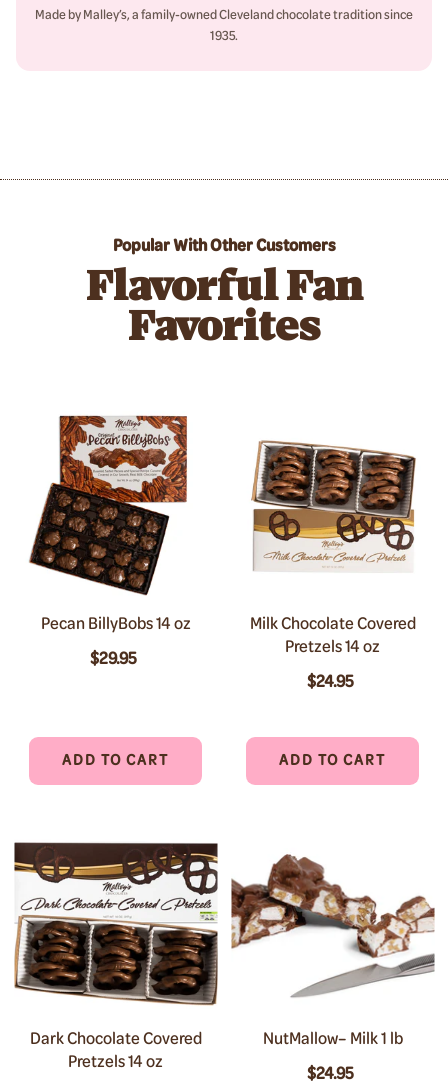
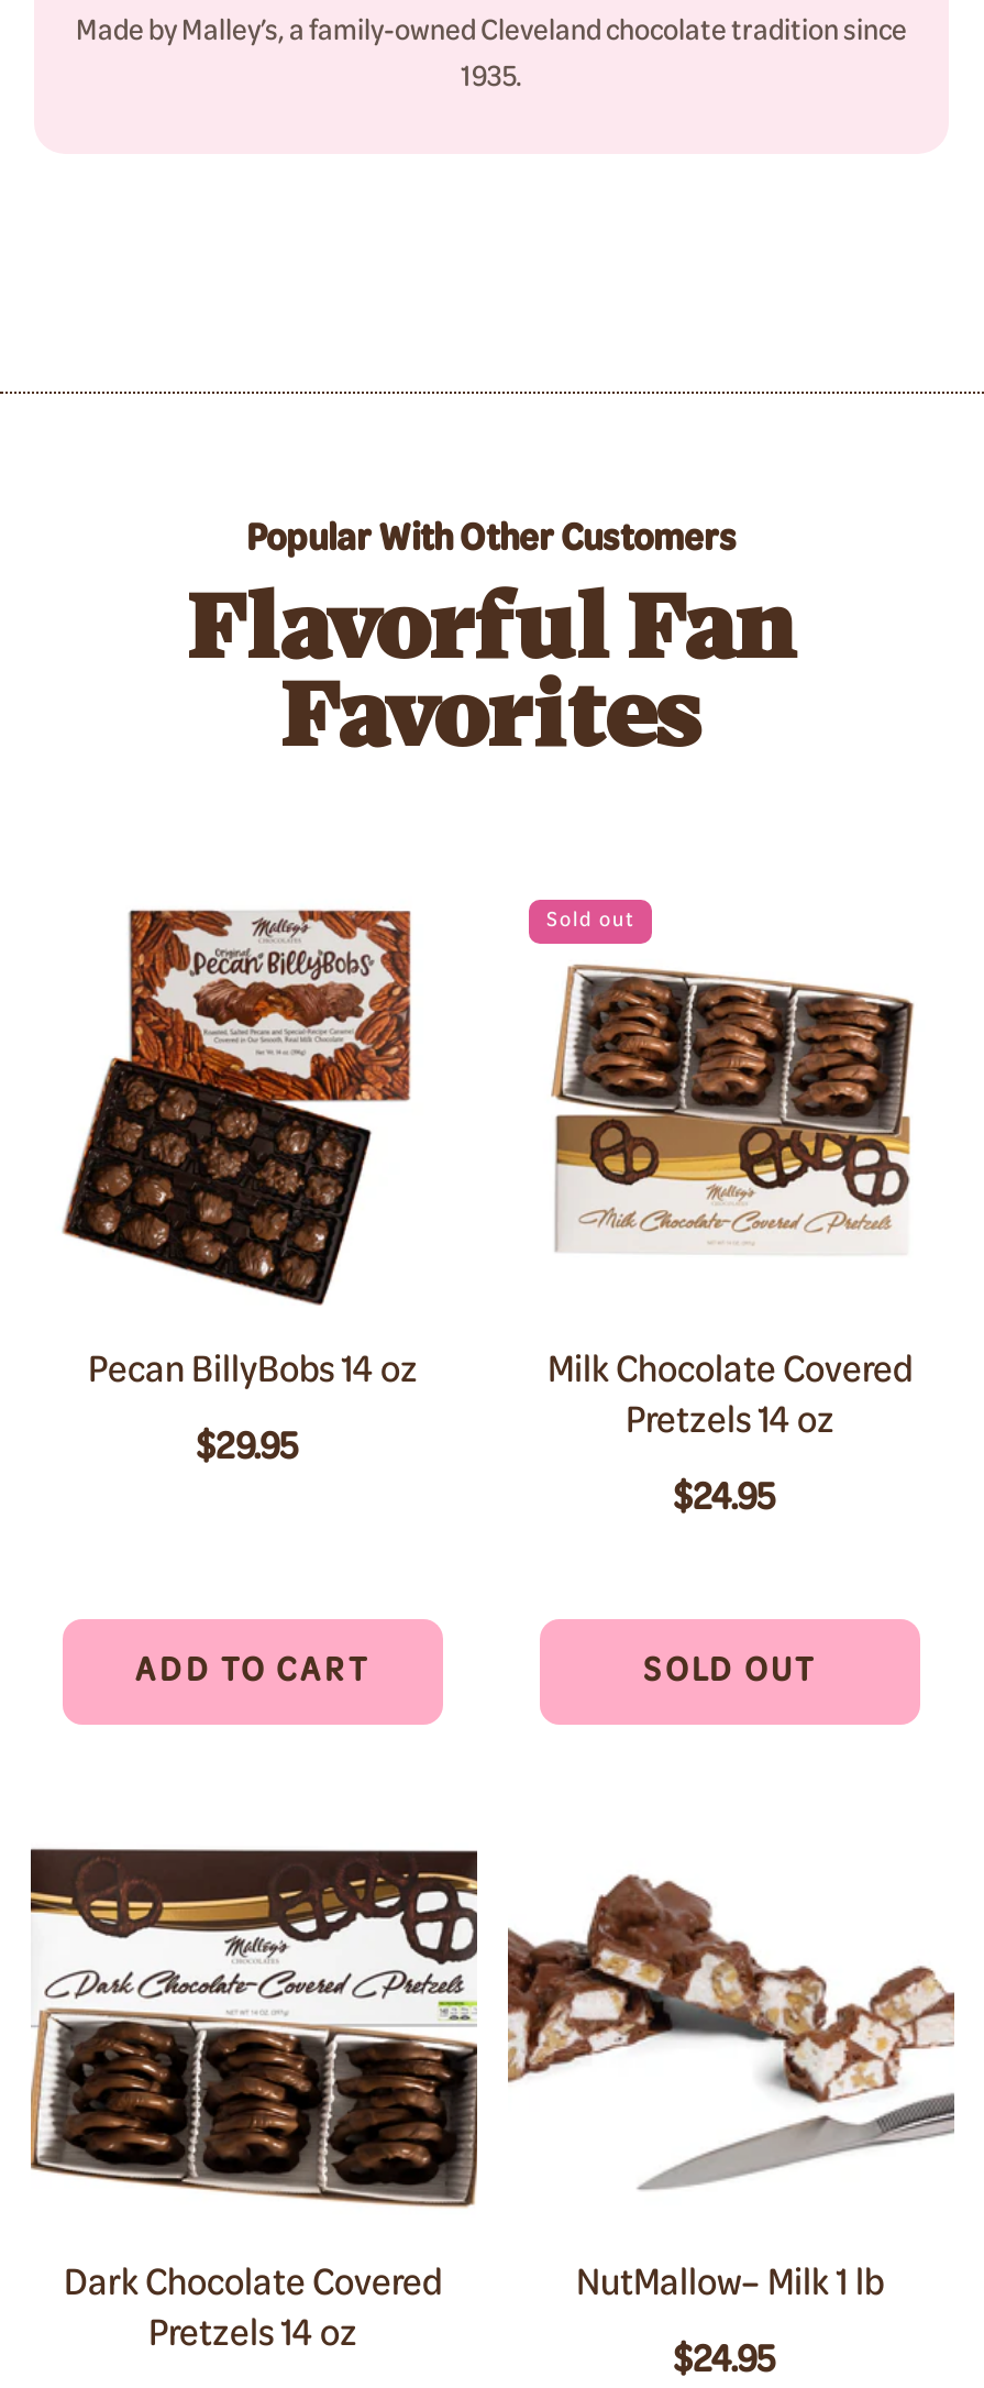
+ Sold out

- ADD TO CART
+ SOLD OUT
